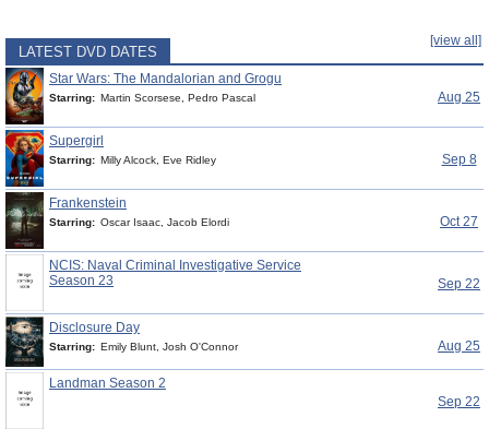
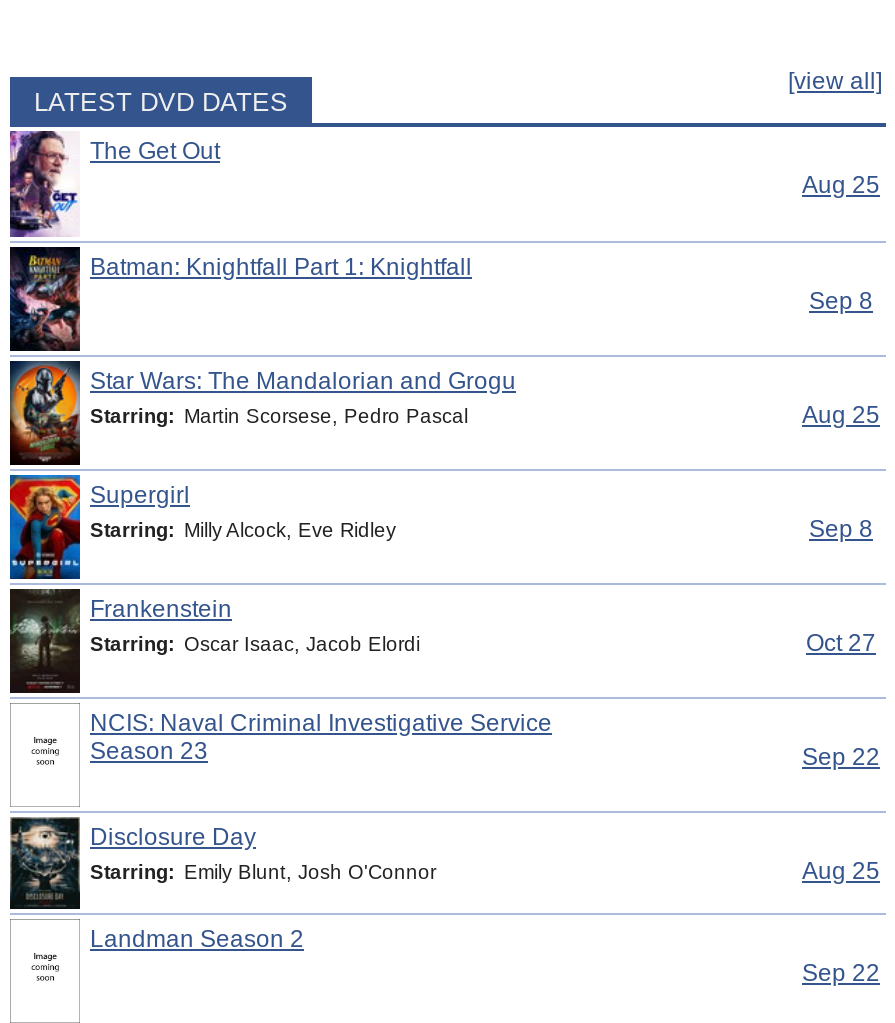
+ [image]
+ The Get Out
+ Aug 25
+ Batman: Knightfall Part 1: Knightfall
+ Sep 8
